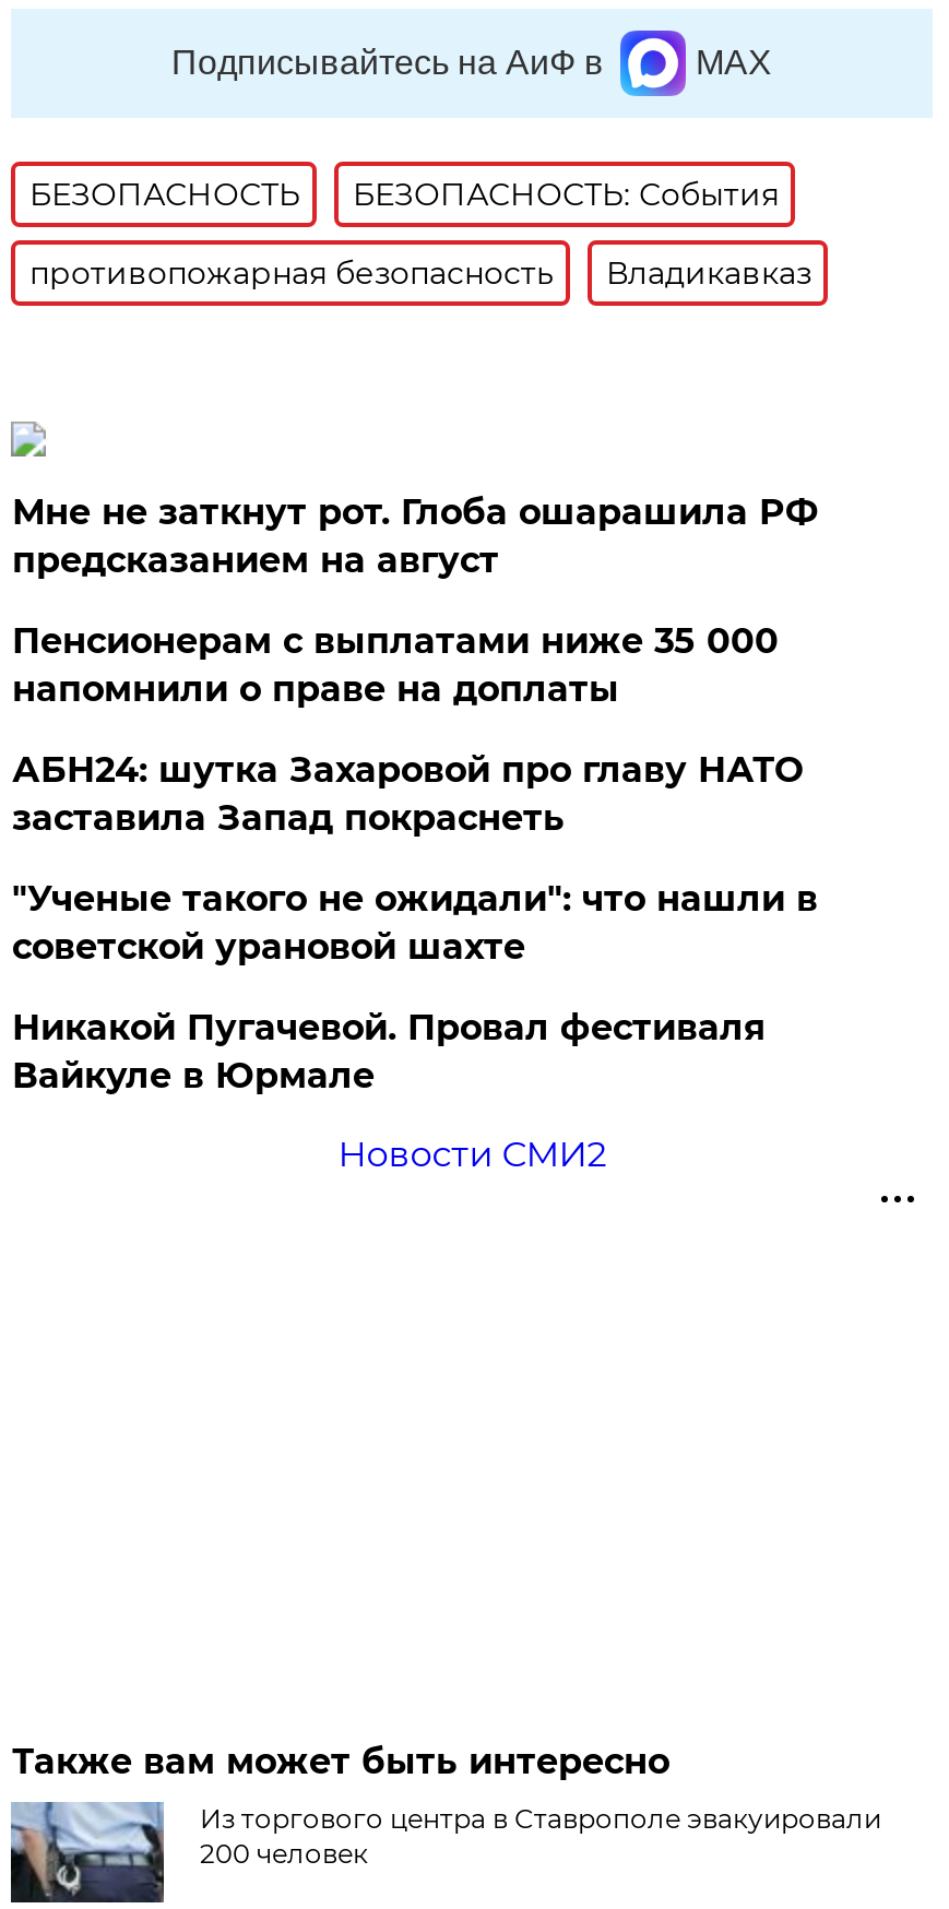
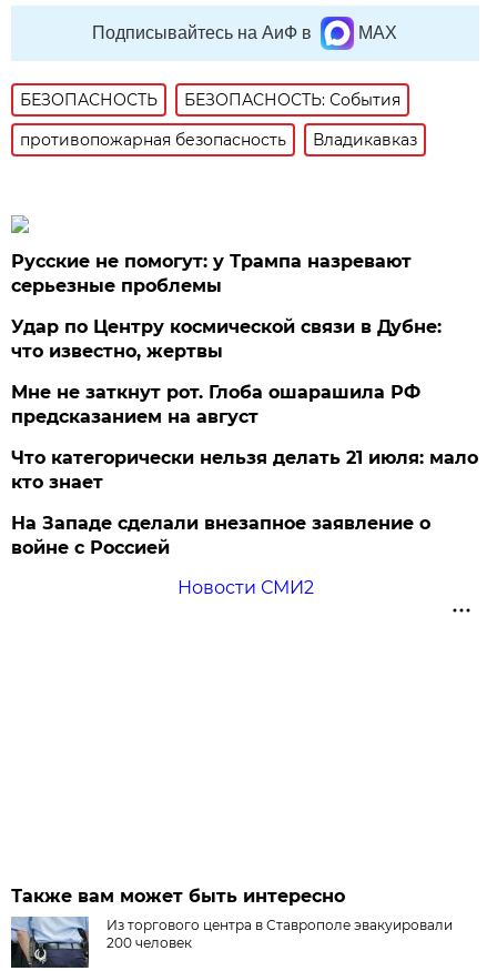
+ Русские не помогут: у Трампа назревают
+ серьезные проблемы
+ Удар по Центру космической связи в Дубне:
+ что известно, жертвы

moved down: Мне не заткнут рот. Глоба ошарашила РФ | предсказанием на август

- Пенсионерам с выплатами ниже 35 000
- напомнили о праве на доплаты
- АБН24: шутка Захаровой про главу НАТО
- заставила Запад покраснеть
- "Ученые такого не ожидали": что нашли в
- советской урановой шахте
- Никакой Пугачевой. Провал фестиваля
- Вайкуле в Юрмале
+ Что категорически нельзя делать 21 июля: мало
+ кто знает
+ На Западе сделали внезапное заявление о
+ войне с Россией
